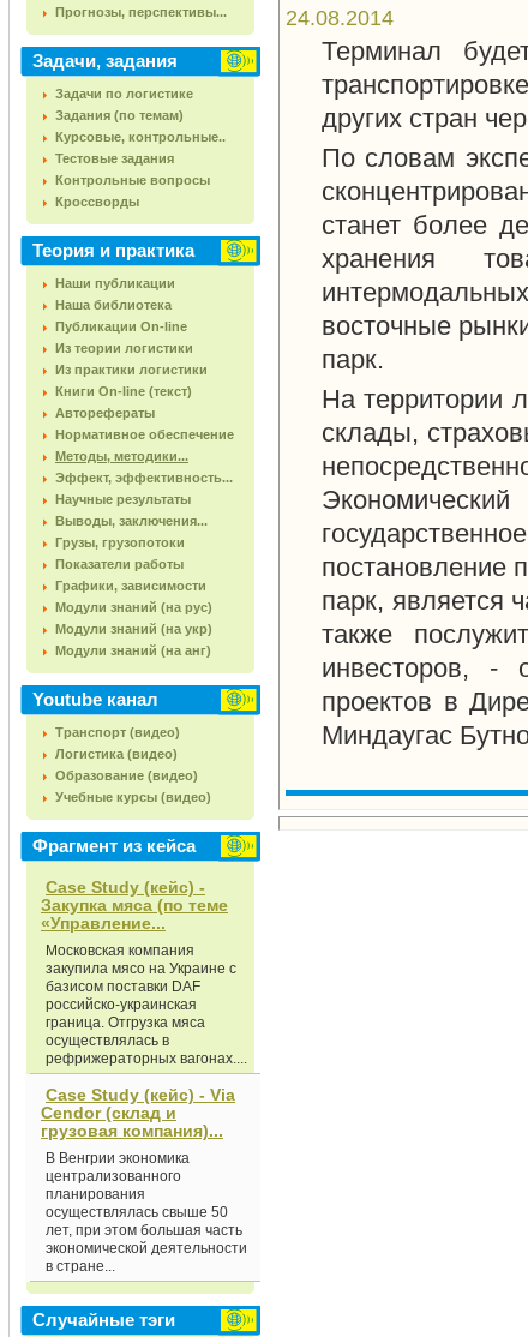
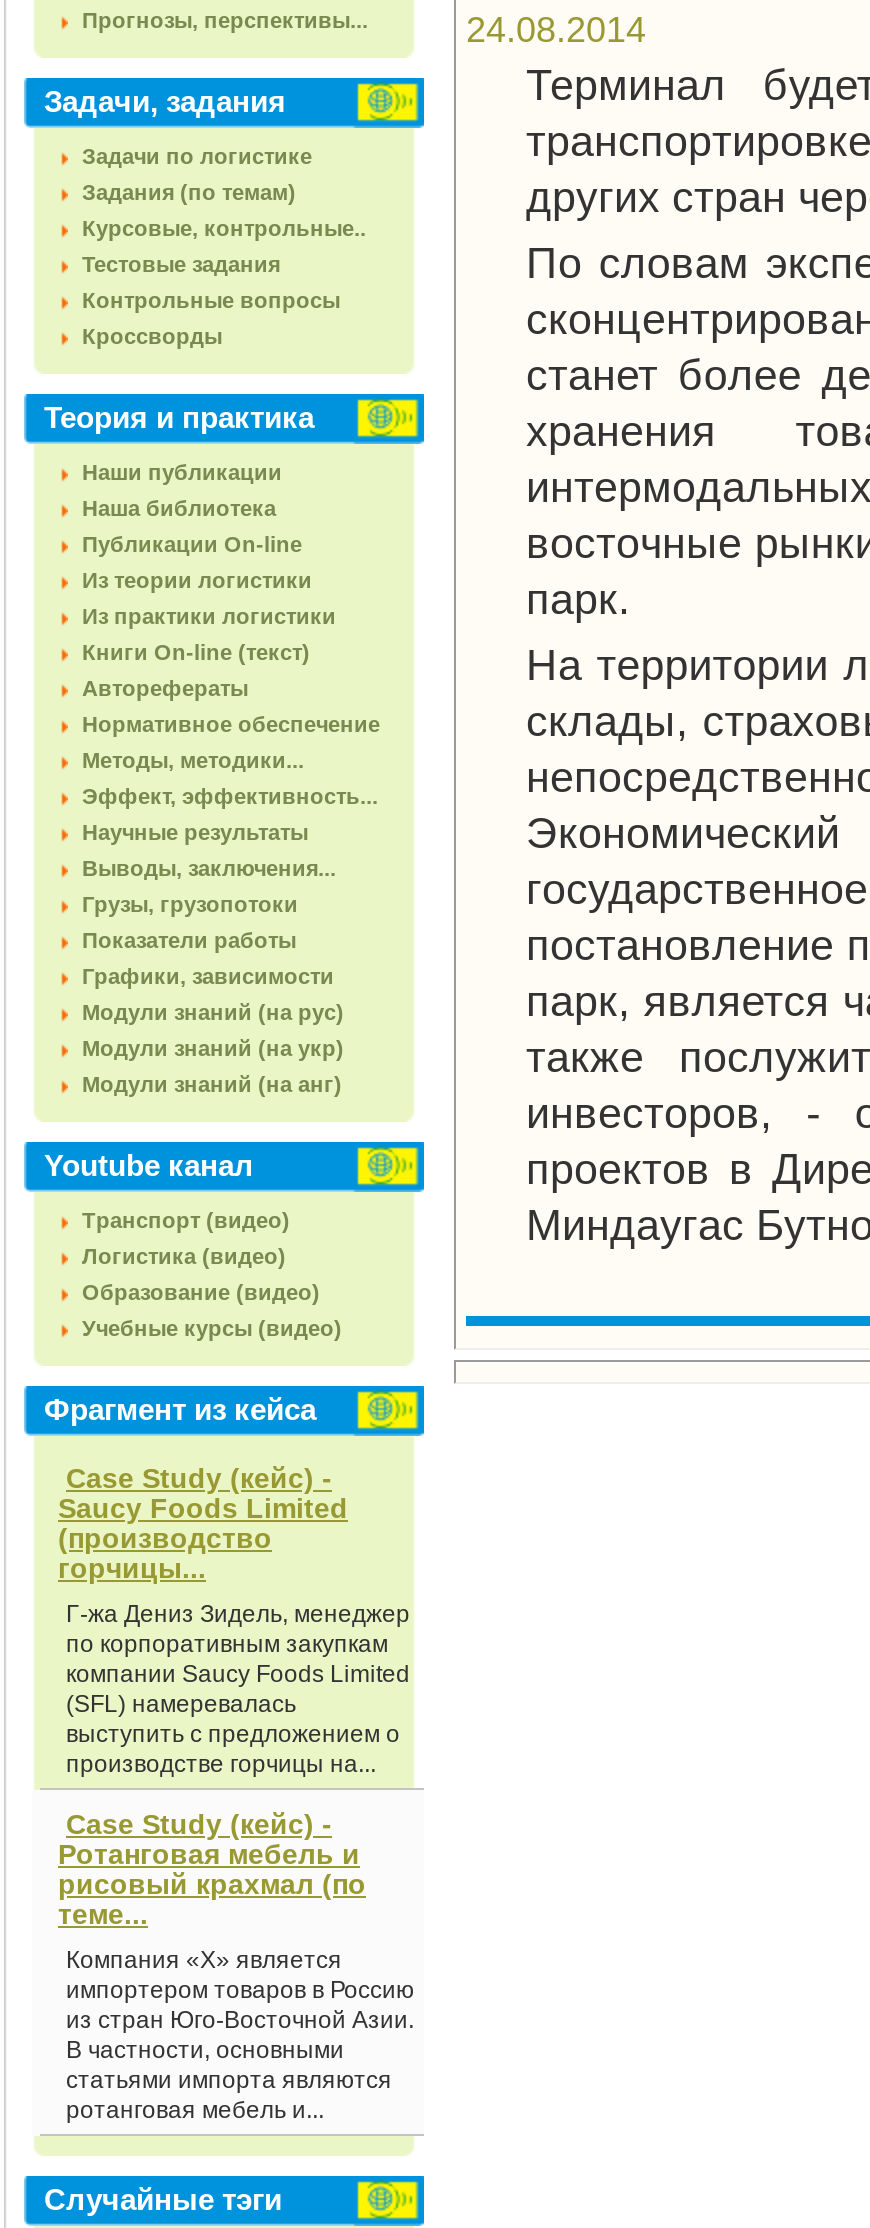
- Закупка мяса (по теме
- «Управление...
+ Saucy Foods Limited
+ (производство
+ горчицы...

- Московская компания
- закупила мясо на Украине с
- базисом поставки DAF
- российско-украинская
- граница. Отгрузка мяса
- осуществлялась в
- рефрижераторных вагонах....
+ Г-жа Дениз Зидель, менеджер
+ по корпоративным закупкам
+ компании Saucy Foods Limited
+ (SFL) намеревалась
+ выступить с предложением о
+ производстве горчицы на...

- Case Study (кейс) - Via
- Cendor (склад и
- грузовая компания)...
+ Case Study (кейс) -
+ Ротанговая мебель и
+ рисовый крахмал (по
+ теме...

- В Венгрии экономика
- централизованного
- планирования
- осуществлялась свыше 50
- лет, при этом большая часть
- экономической деятельности
- в стране...
+ Компания «X» является
+ импортером товаров в Россию
+ из стран Юго-Восточной Азии.
+ В частности, основными
+ статьями импорта являются
+ ротанговая мебель и...
